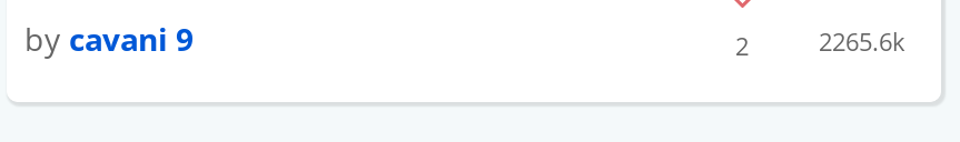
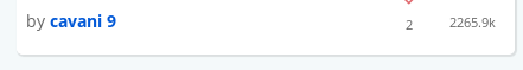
- 2265.6k
+ 2265.9k
